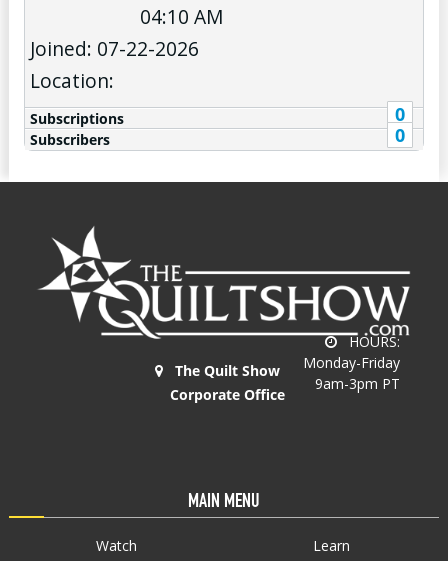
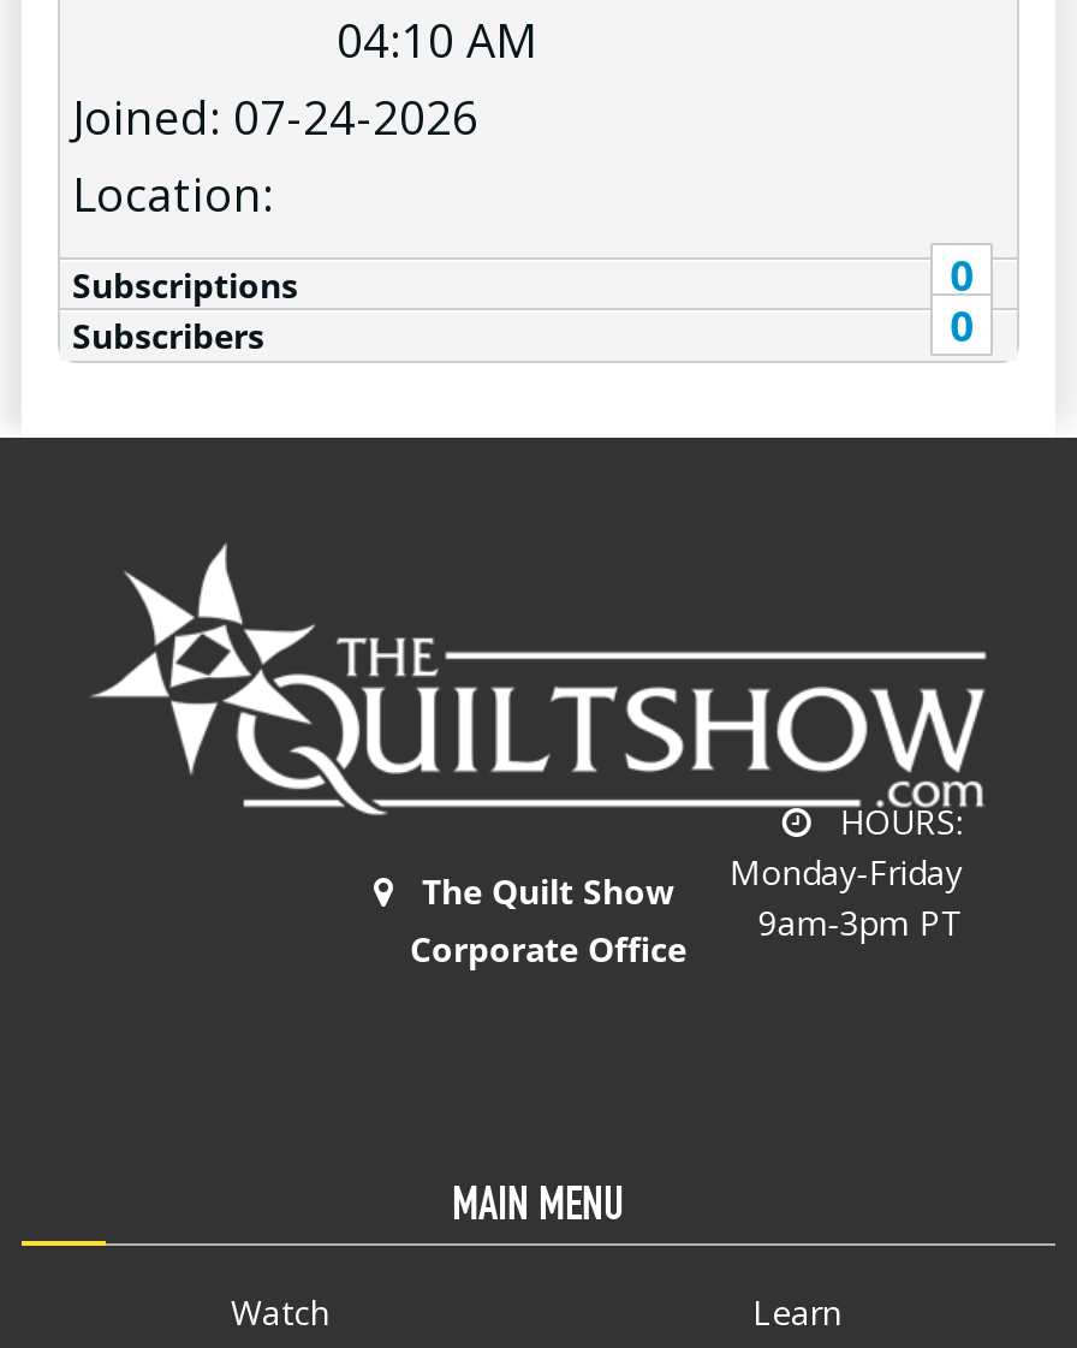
- Joined: 07-22-2026
+ Joined: 07-24-2026
